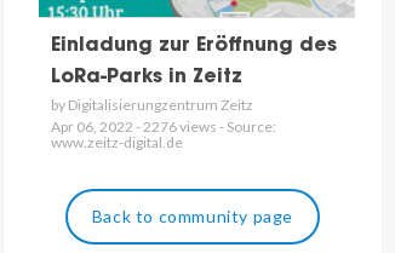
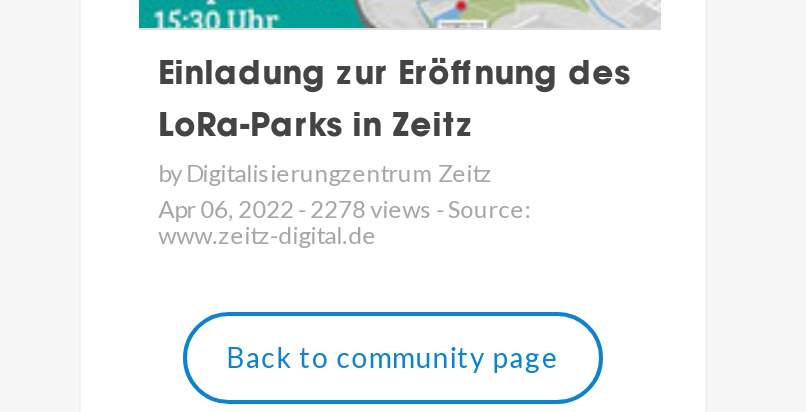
- Apr 06, 2022 - 2276 views - Source:
+ Apr 06, 2022 - 2278 views - Source:
